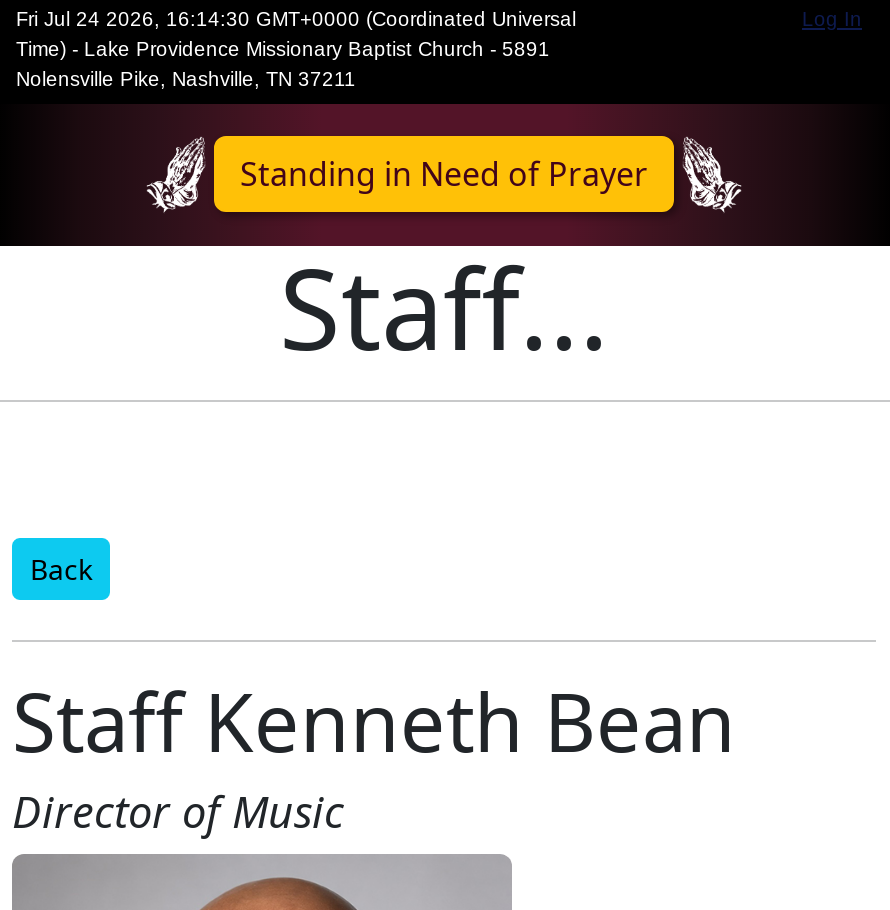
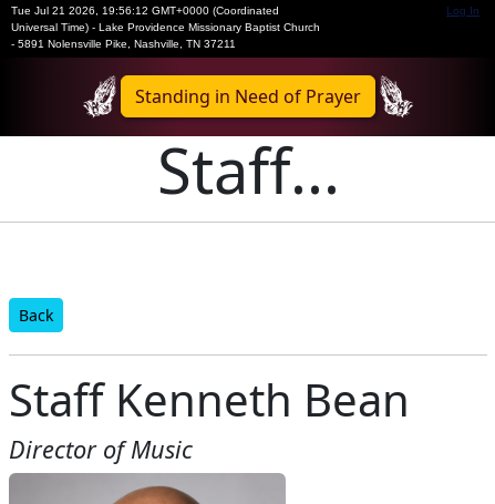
- Fri Jul 24 2026, 16:14:30 GMT+0000 (Coordinated Universal
- Time) - Lake Providence Missionary Baptist Church - 5891
- Nolensville Pike, Nashville, TN 37211
+ Tue Jul 21 2026, 19:56:12 GMT+0000 (Coordinated
+ Universal Time) - Lake Providence Missionary Baptist Church
+ - 5891 Nolensville Pike, Nashville, TN 37211
